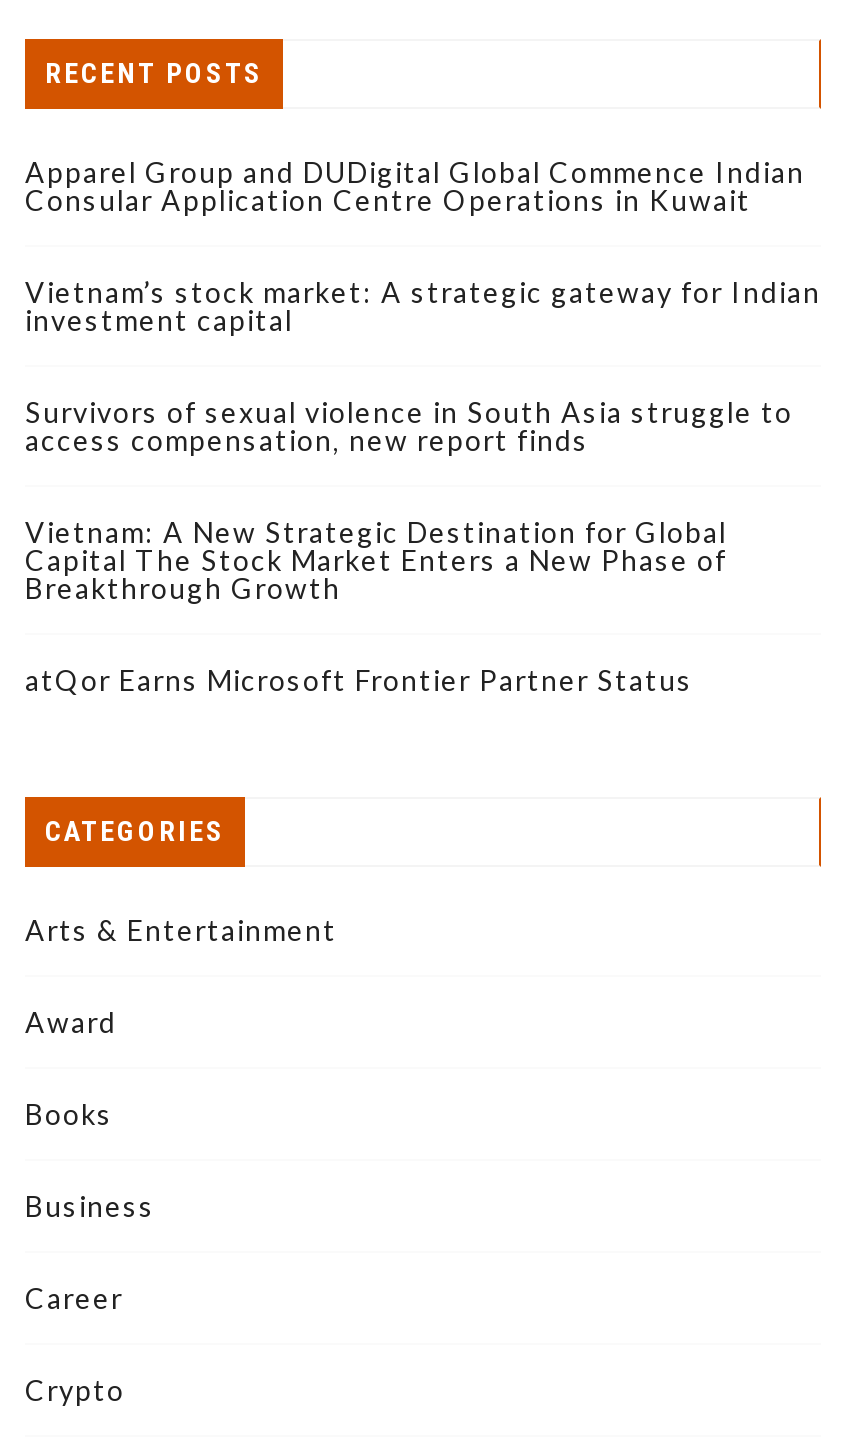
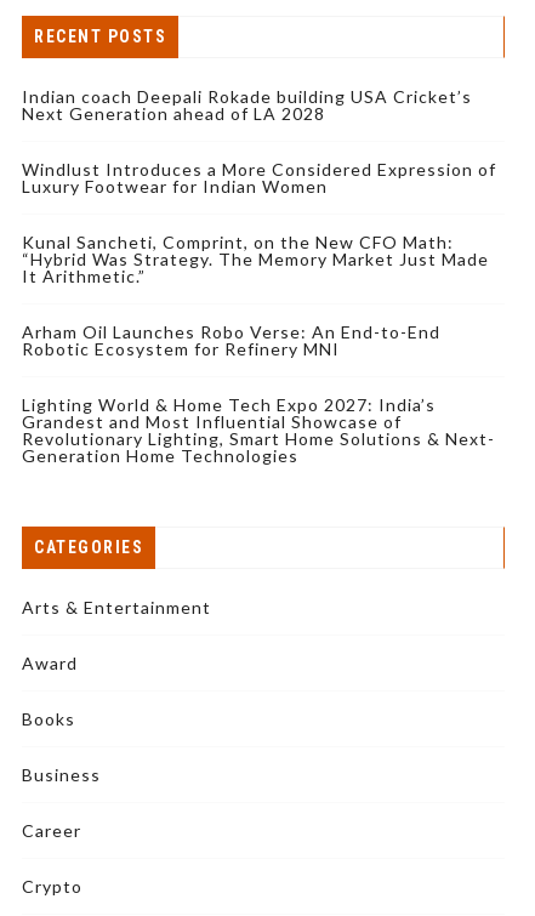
- Apparel Group and DUDigital Global Commence Indian
- Consular Application Centre Operations in Kuwait
+ Indian coach Deepali Rokade building USA Cricket’s
+ Next Generation ahead of LA 2028

- Vietnam’s stock market: A strategic gateway for Indian
- investment capital
+ Windlust Introduces a More Considered Expression of
+ Luxury Footwear for Indian Women

- Survivors of sexual violence in South Asia struggle to
- access compensation, new report finds
+ Kunal Sancheti, Comprint, on the New CFO Math:
+ “Hybrid Was Strategy. The Memory Market Just Made
+ It Arithmetic.”

- Vietnam: A New Strategic Destination for Global
- Capital The Stock Market Enters a New Phase of
- Breakthrough Growth
+ Arham Oil Launches Robo Verse: An End-to-End
+ Robotic Ecosystem for Refinery MNI

- atQor Earns Microsoft Frontier Partner Status
+ Lighting World & Home Tech Expo 2027: India’s
+ Grandest and Most Influential Showcase of
+ Revolutionary Lighting, Smart Home Solutions & Next-
+ Generation Home Technologies
